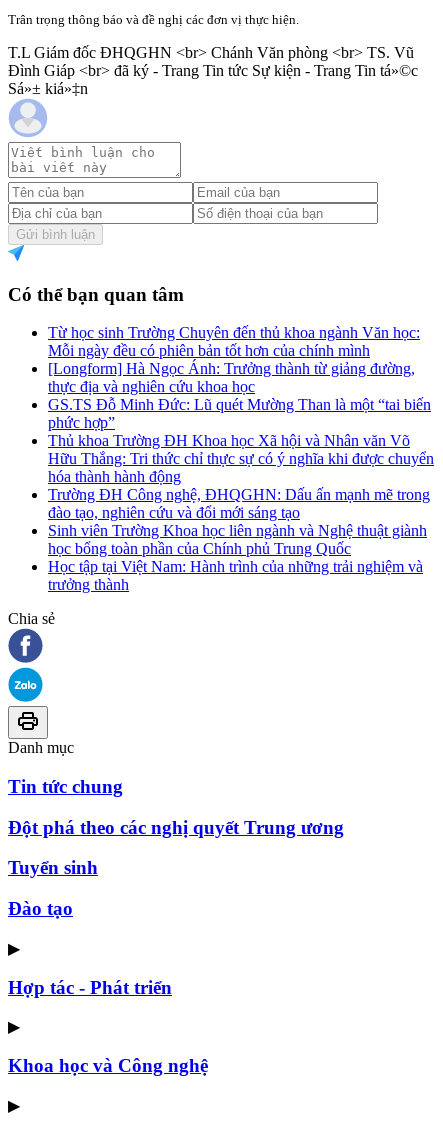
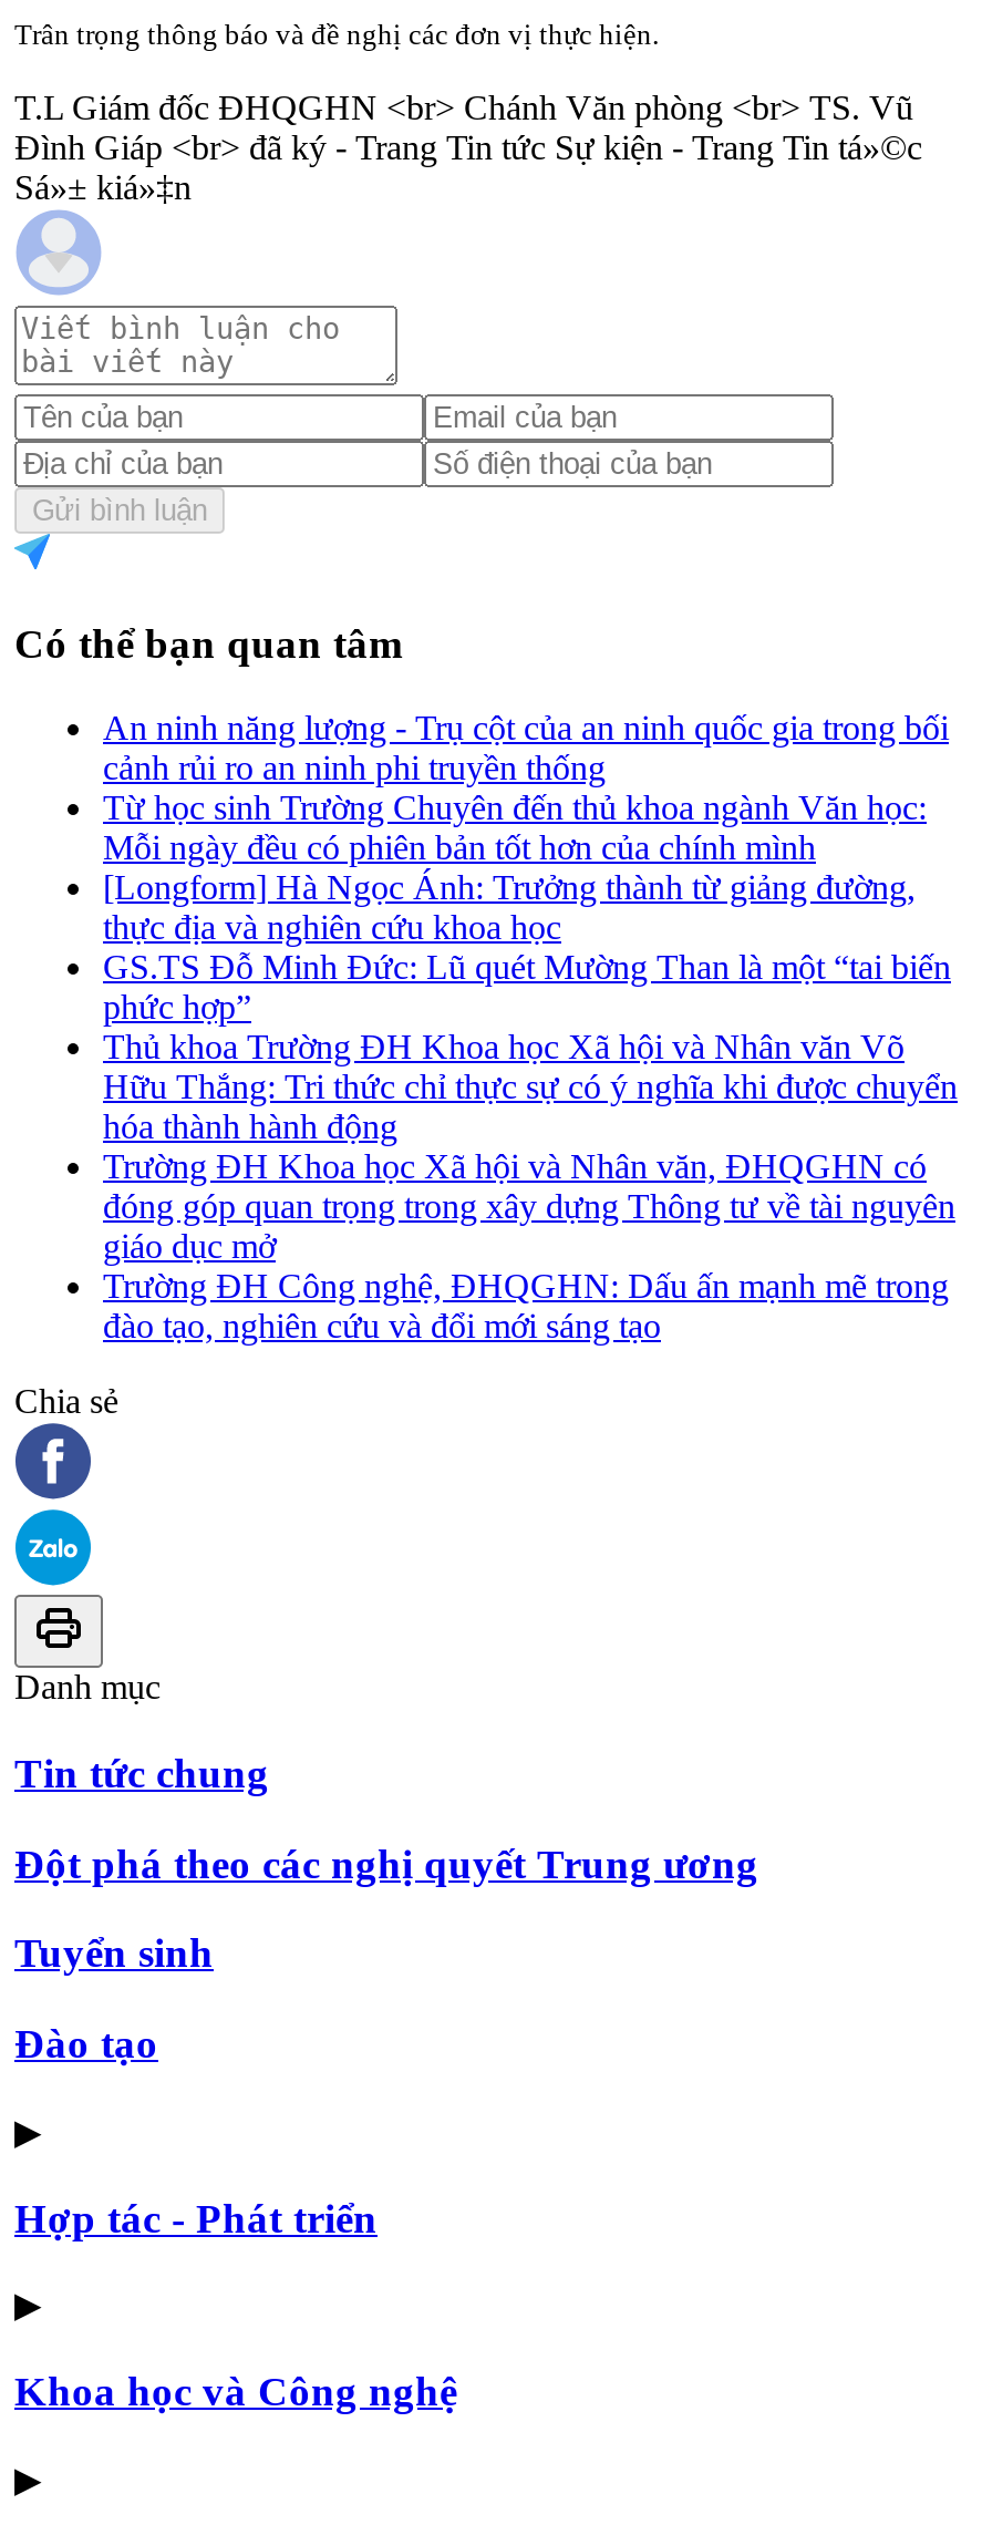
+ An ninh năng lượng - Trụ cột của an ninh quốc gia trong bối
+ cảnh rủi ro an ninh phi truyền thống

moved down: Từ học sinh Trường Chuyên đến thủ khoa ngành Văn học: | Mỗi ngày đều có phiên bản tốt hơn của chính mình | [Longform] Hà Ngọc Ánh: Trưởng thành từ giảng đường, | ... | Hữu Thắng: Tri thức chỉ thực sự có ý nghĩa khi được chuyển | hóa thành hành động

+ Trường ĐH Khoa học Xã hội và Nhân văn, ĐHQGHN có
+ đóng góp quan trọng trong xây dựng Thông tư về tài nguyên
+ giáo dục mở

moved down: Trường ĐH Công nghệ, ĐHQGHN: Dấu ấn mạnh mẽ trong | đào tạo, nghiên cứu và đổi mới sáng tạo

- Sinh viên Trường Khoa học liên ngành và Nghệ thuật giành
- học bổng toàn phần của Chính phủ Trung Quốc
- Học tập tại Việt Nam: Hành trình của những trải nghiệm và
- trưởng thành
